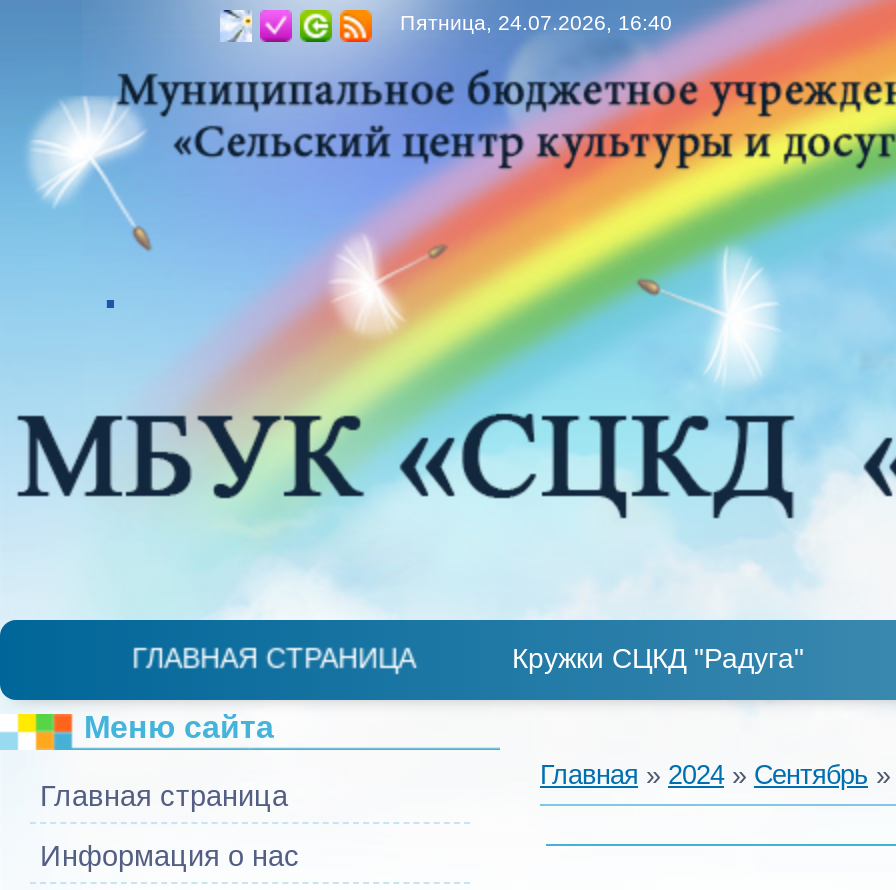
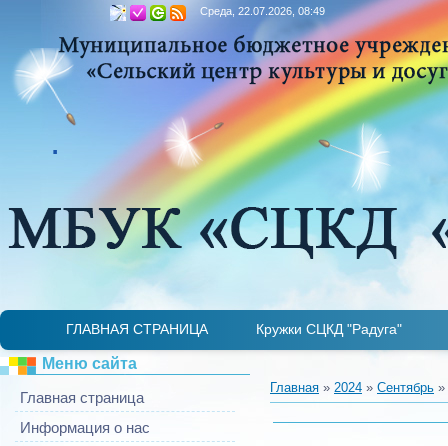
- Пятница, 24.07.2026, 16:40
+ Среда, 22.07.2026, 08:49
